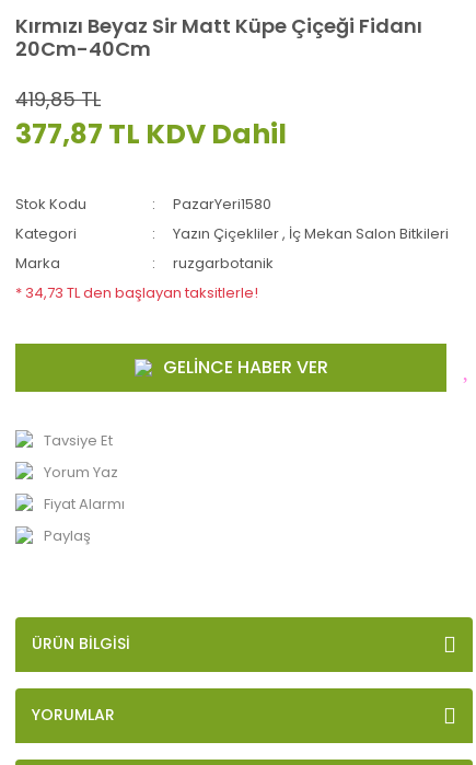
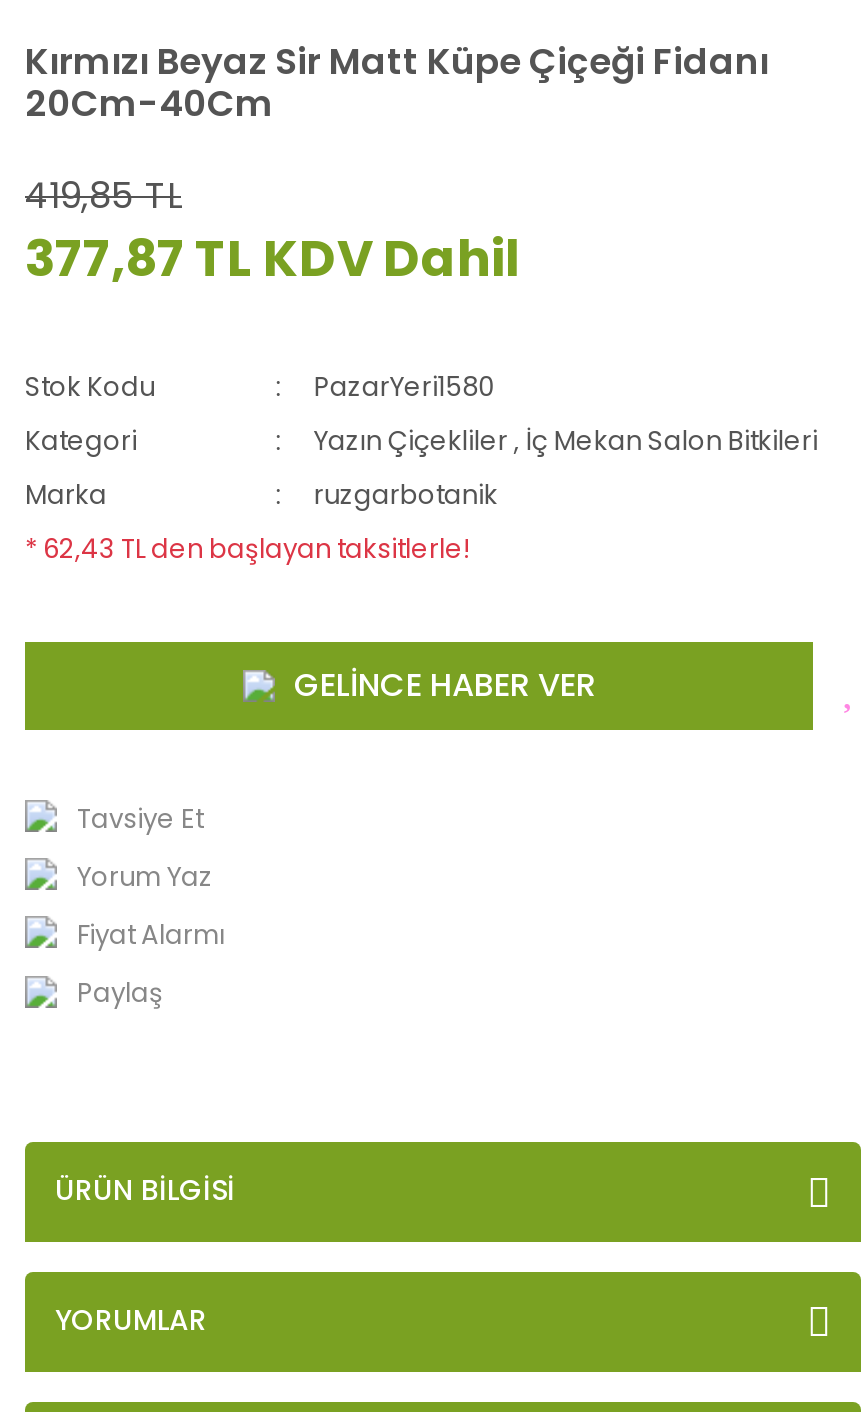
- * 34,73 TL den başlayan taksitlerle!
+ * 62,43 TL den başlayan taksitlerle!
